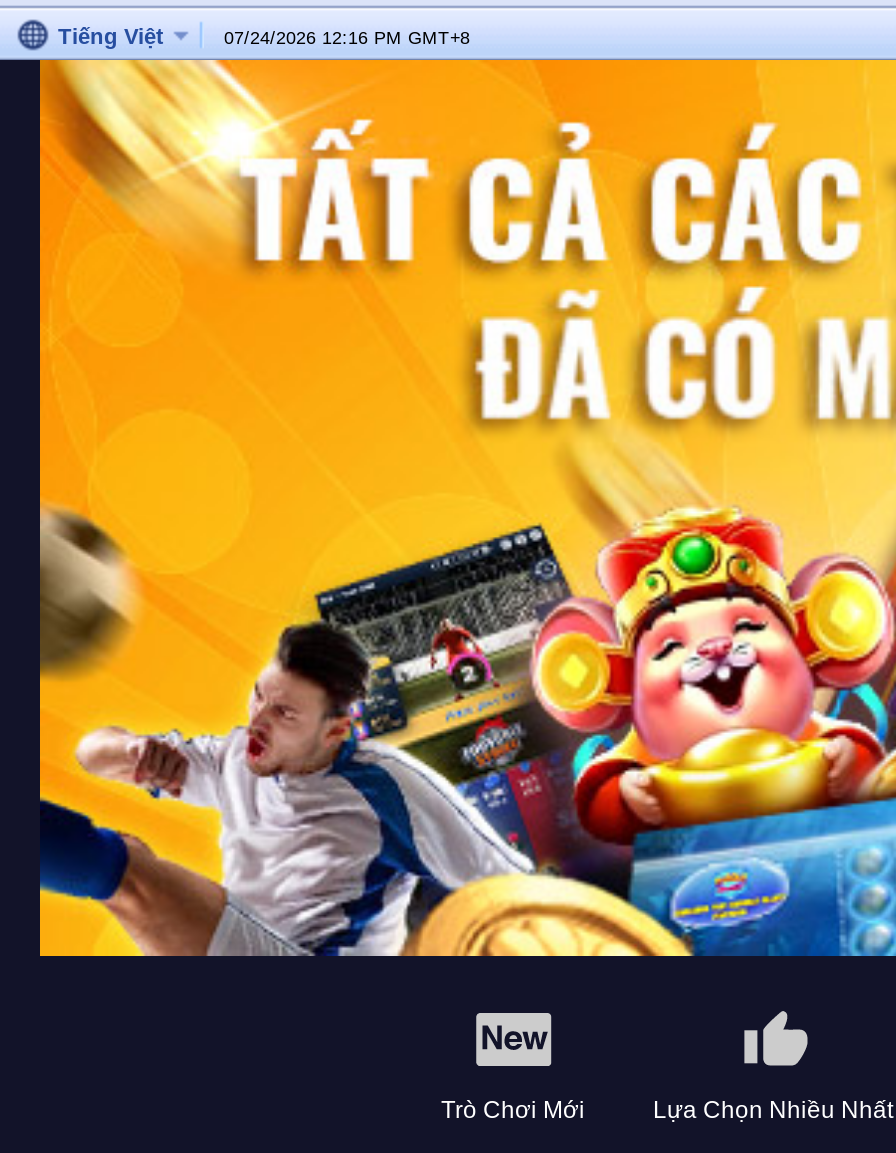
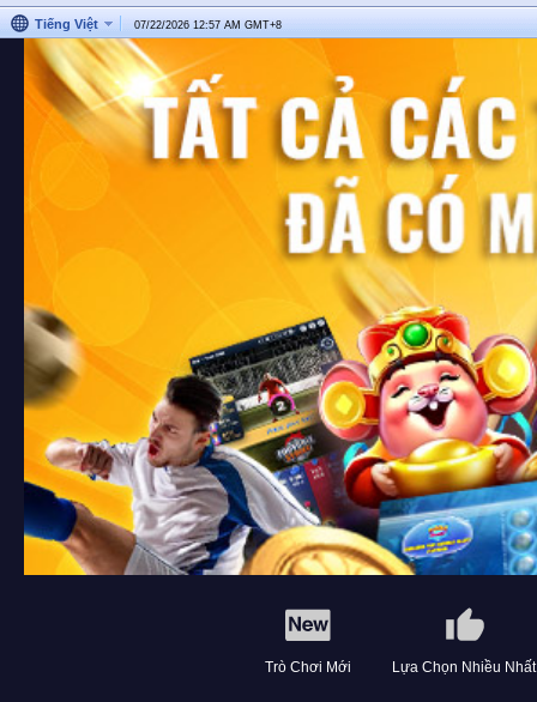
- 07/24/2026 12:16 PM GMT+8
+ 07/22/2026 12:57 AM GMT+8
